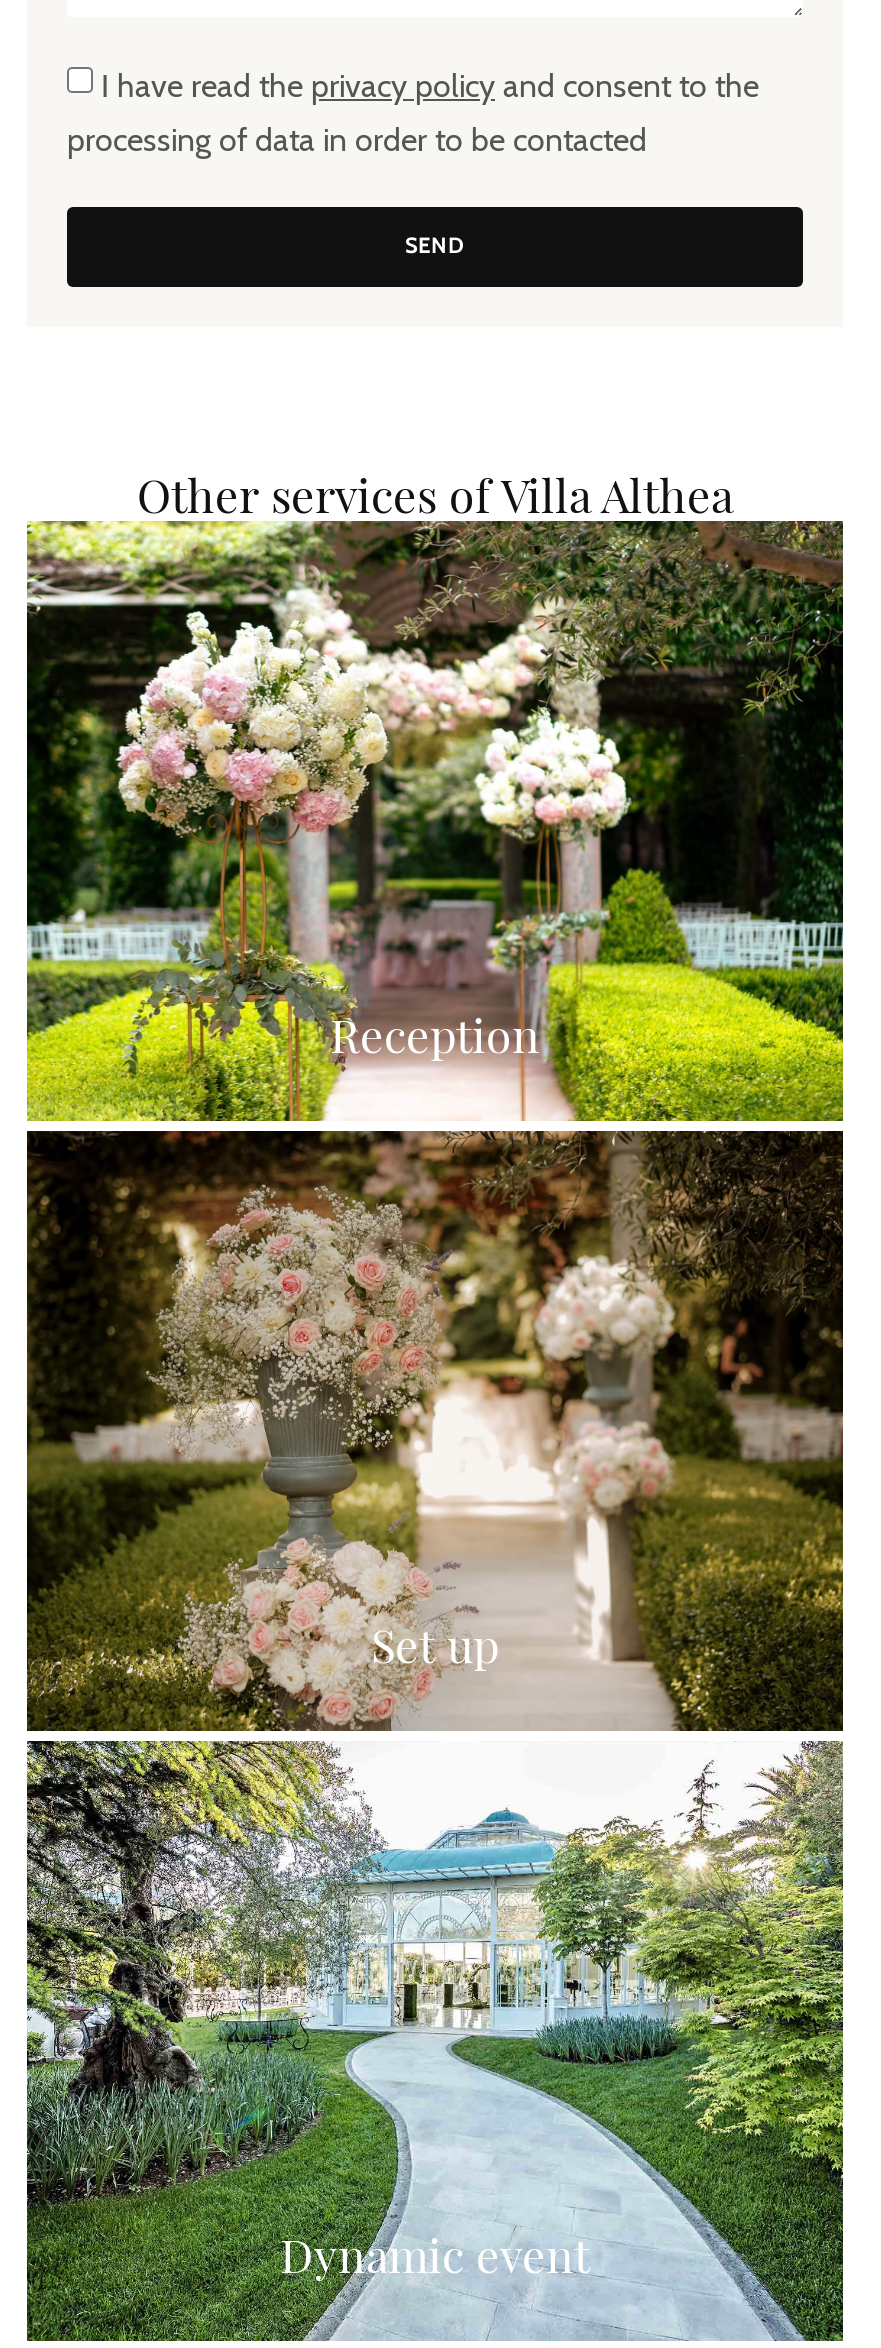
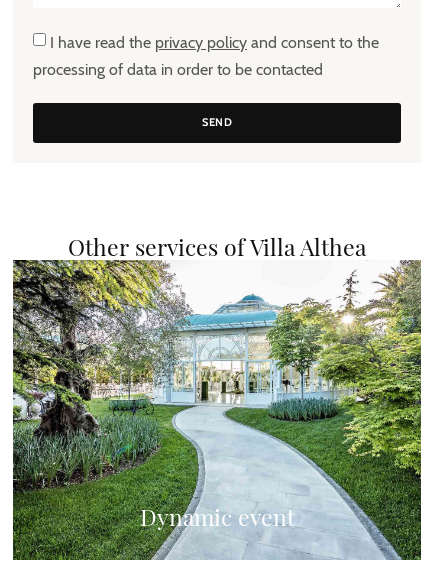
- [image]
- Reception

- Set up
